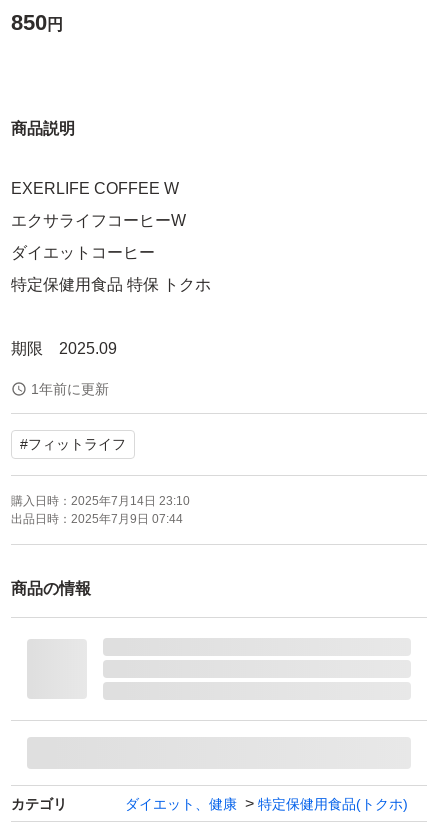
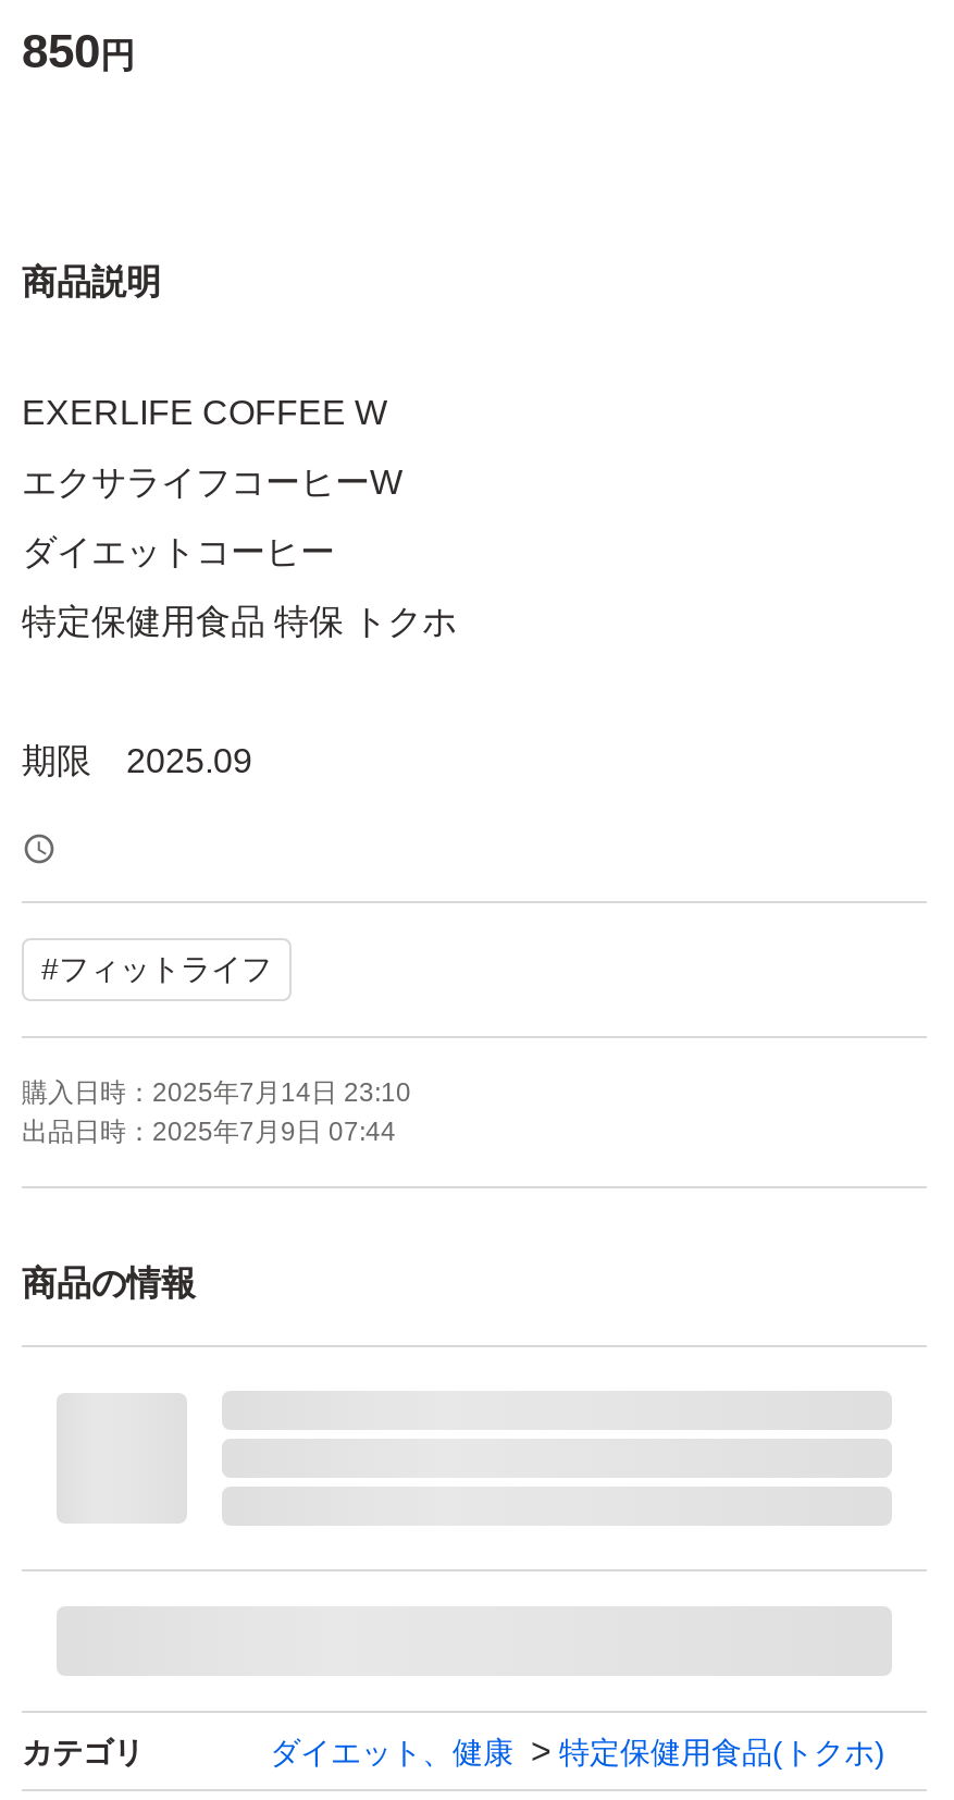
- 1年前に更新
